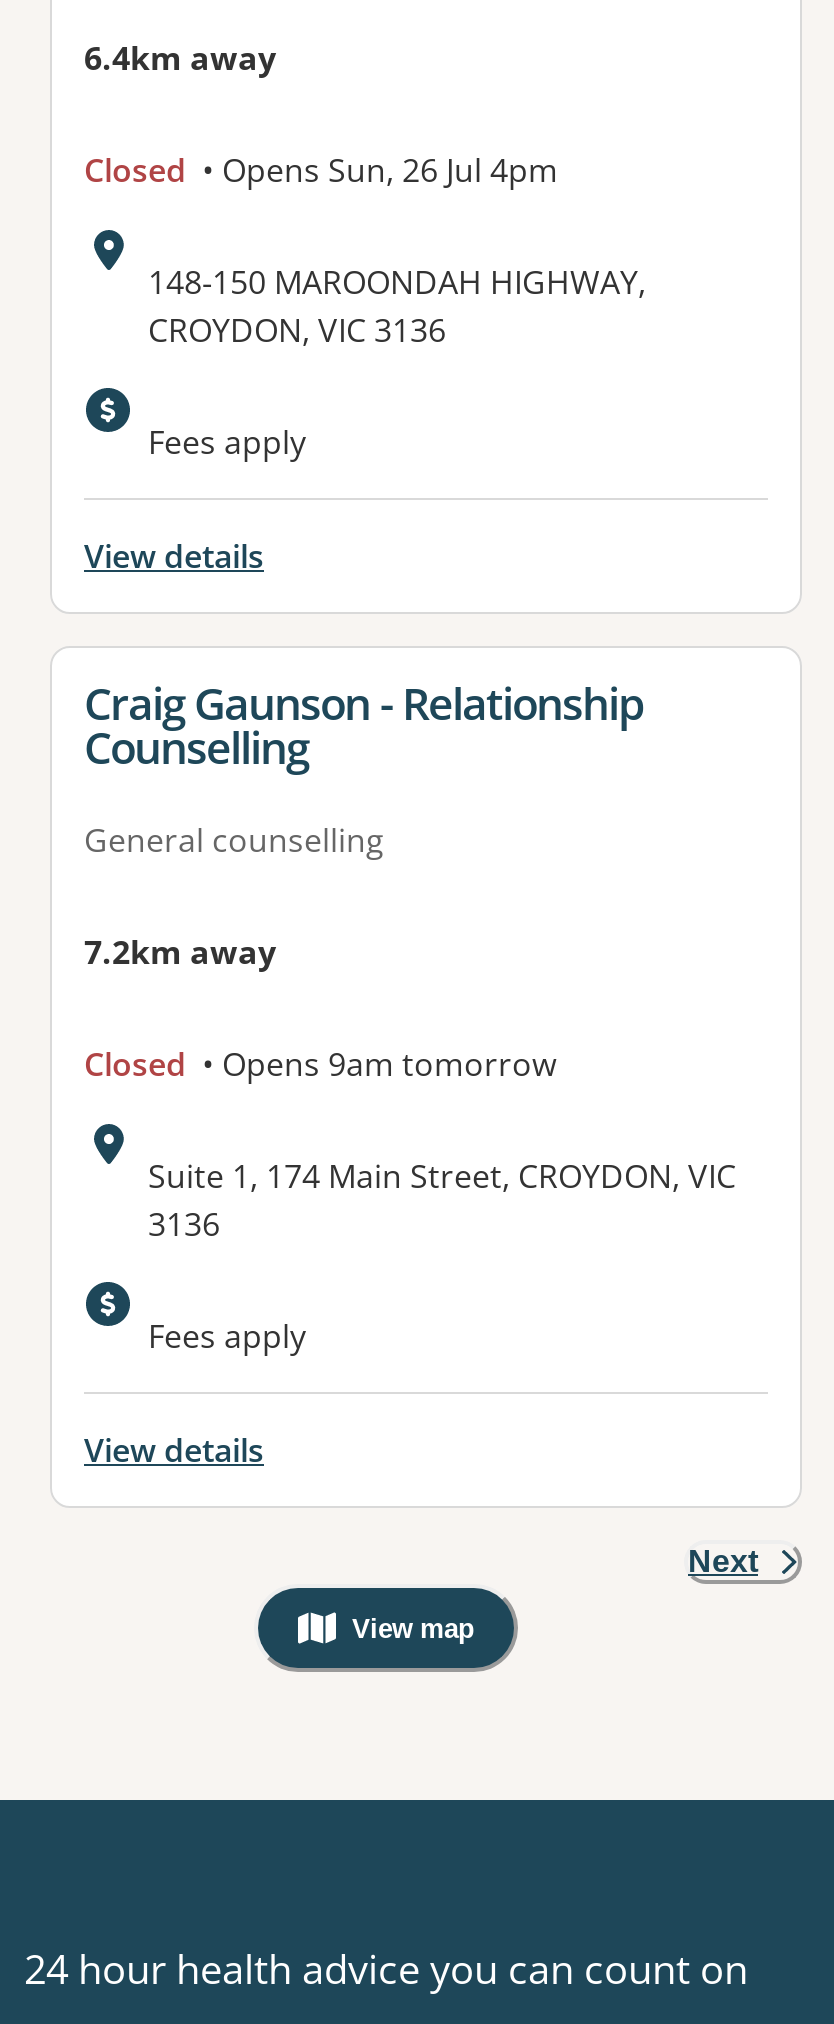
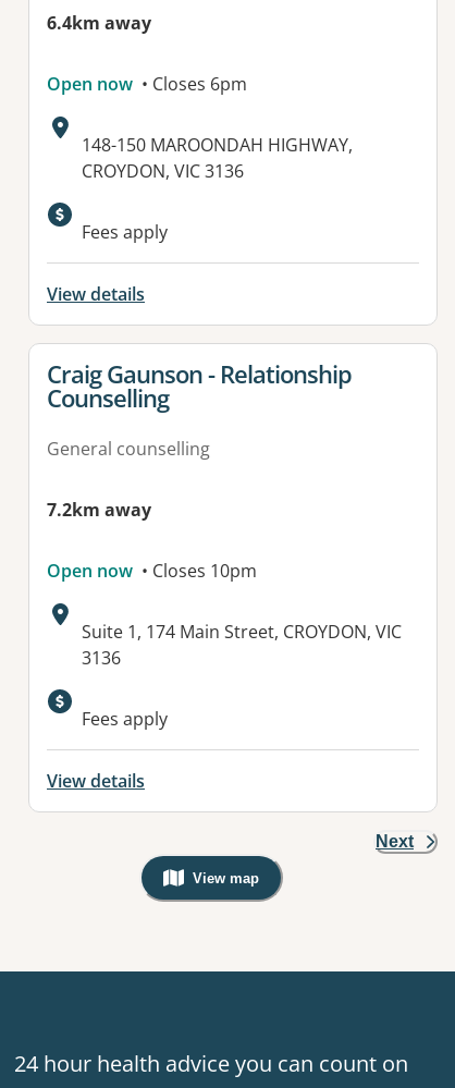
- Closed • Opens Sun, 26 Jul 4pm
+ Open now • Closes 6pm

- Closed • Opens 9am tomorrow
+ Open now • Closes 10pm
